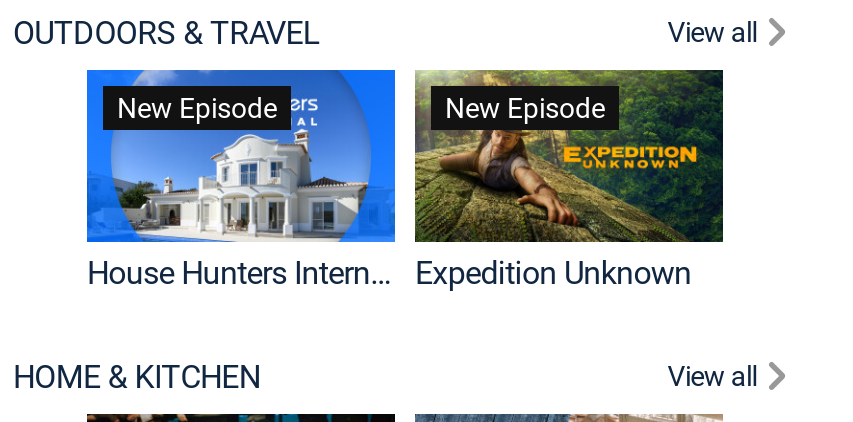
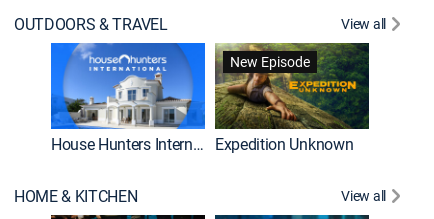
- New Episode
